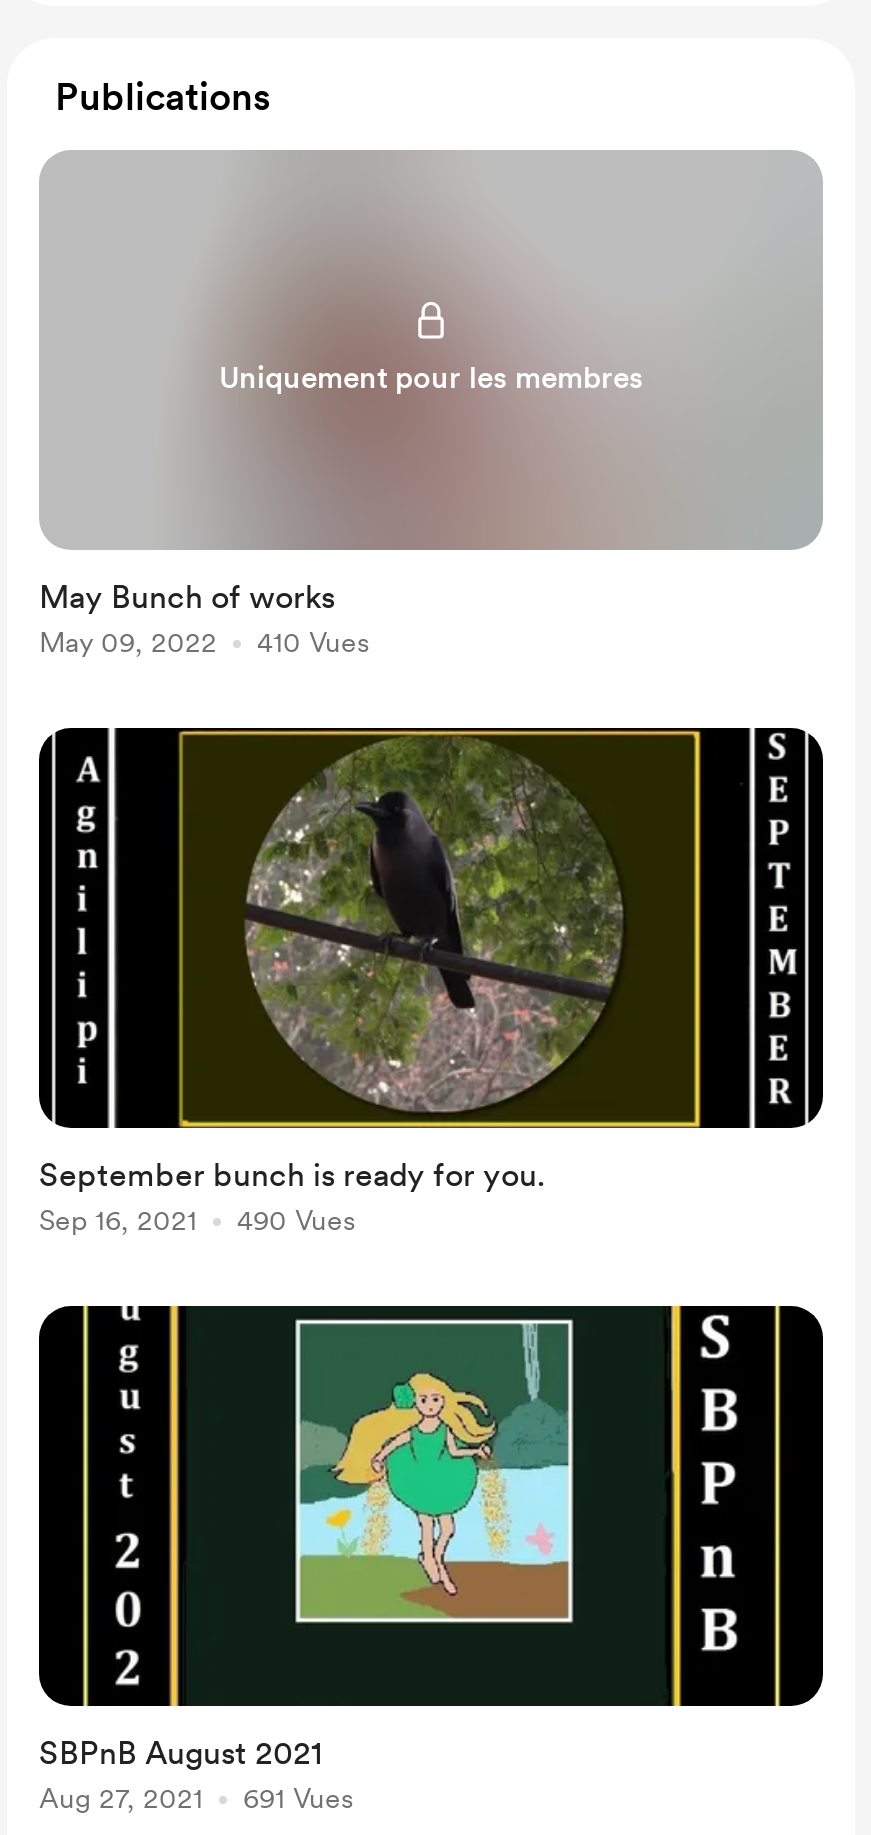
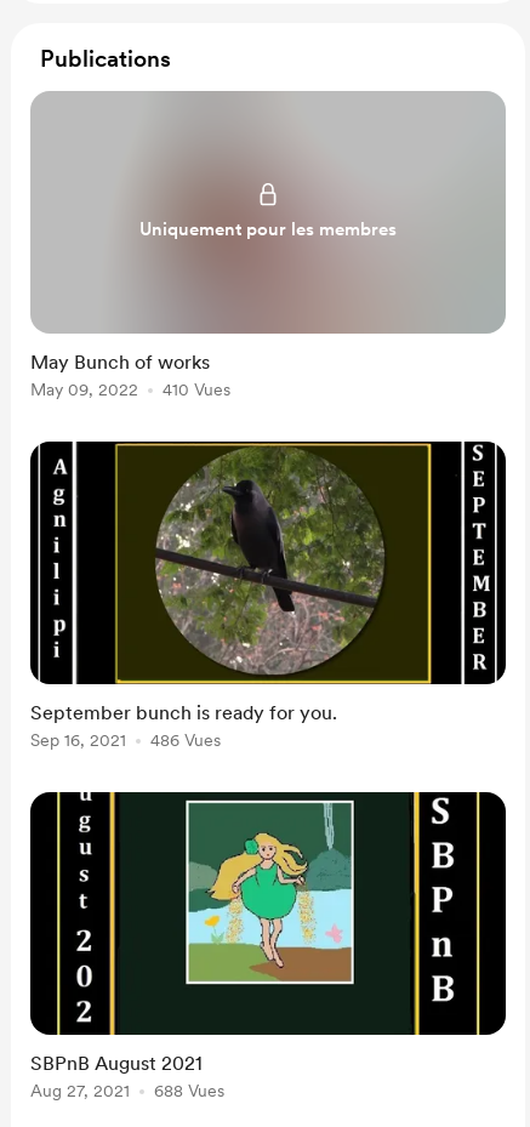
- Sep 16, 2021 490 Vues
+ Sep 16, 2021 486 Vues

- Aug 27, 2021 691 Vues
+ Aug 27, 2021 688 Vues
